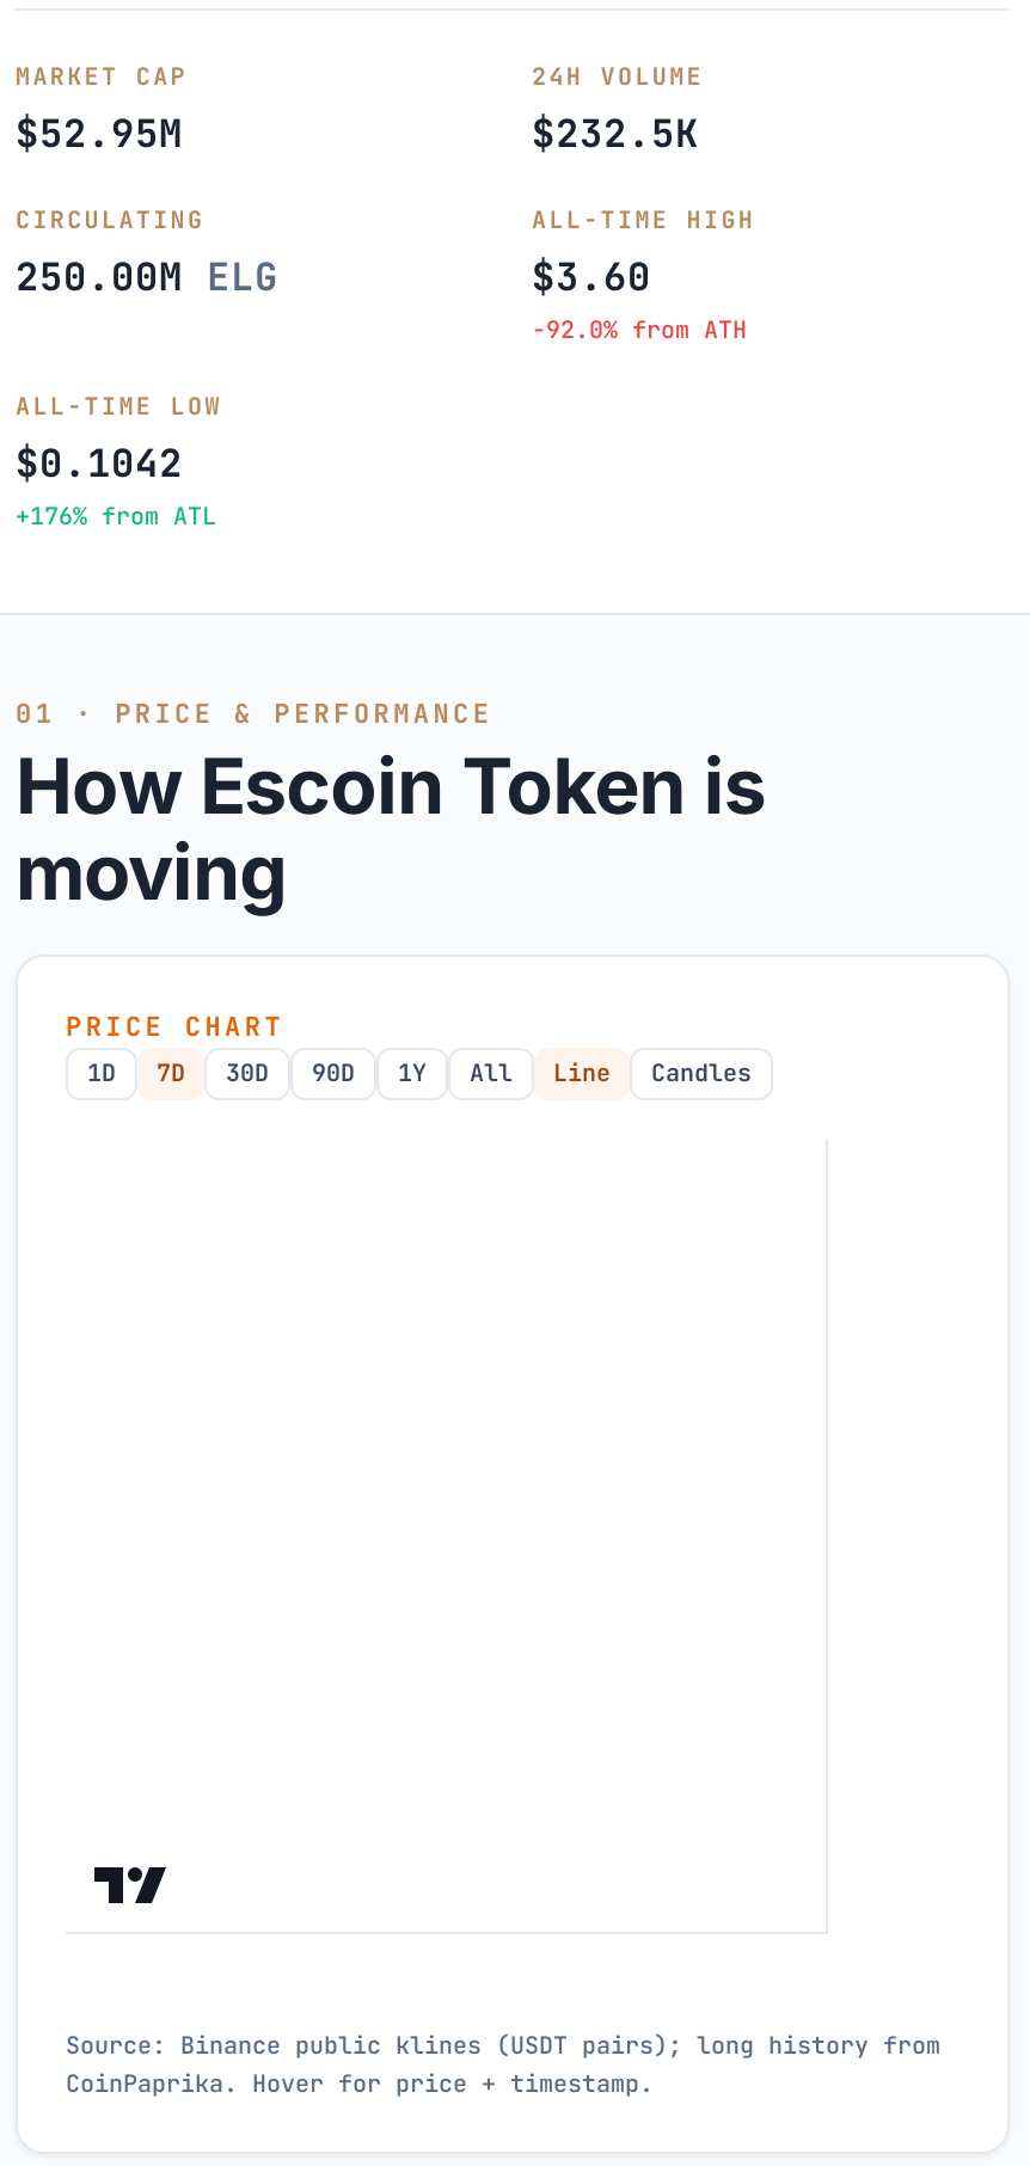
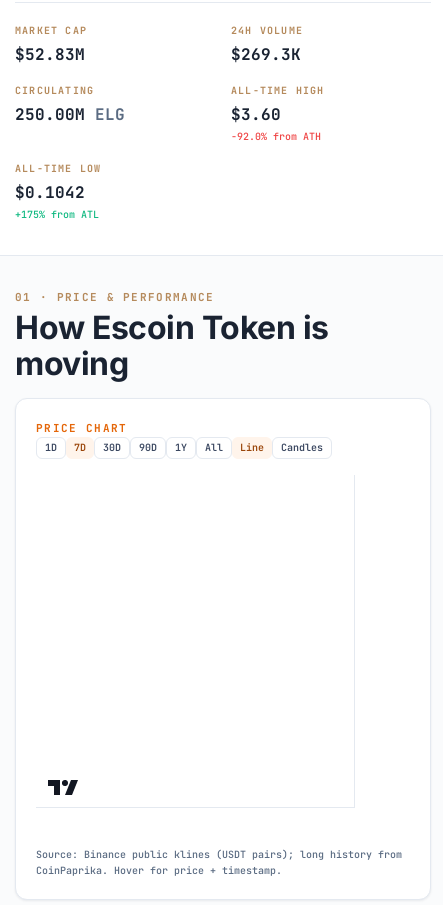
- $52.95M
+ $52.83M

- $232.5K
+ $269.3K

- +176% from ATL
+ +175% from ATL
